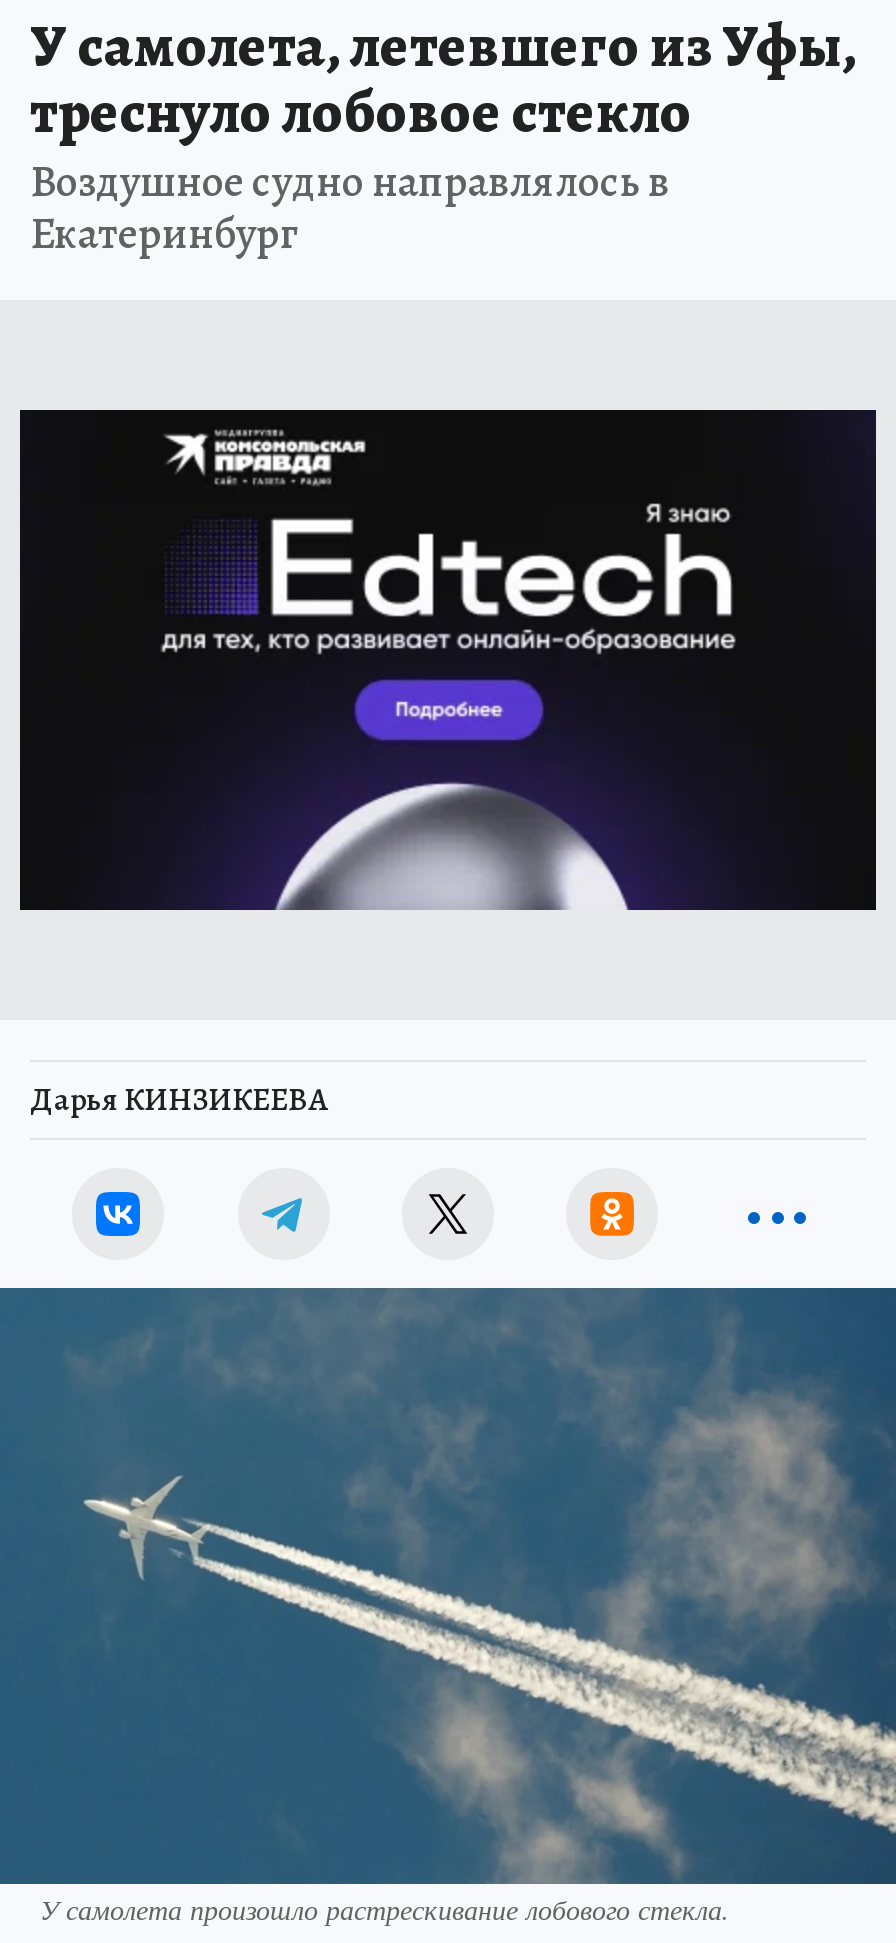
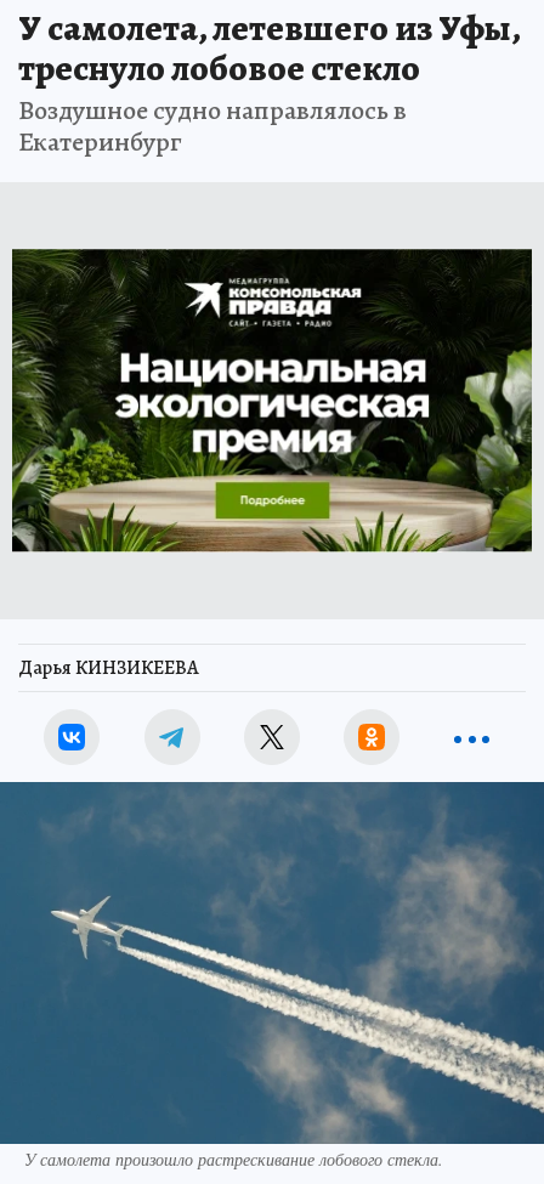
- [image]
+ [image]
